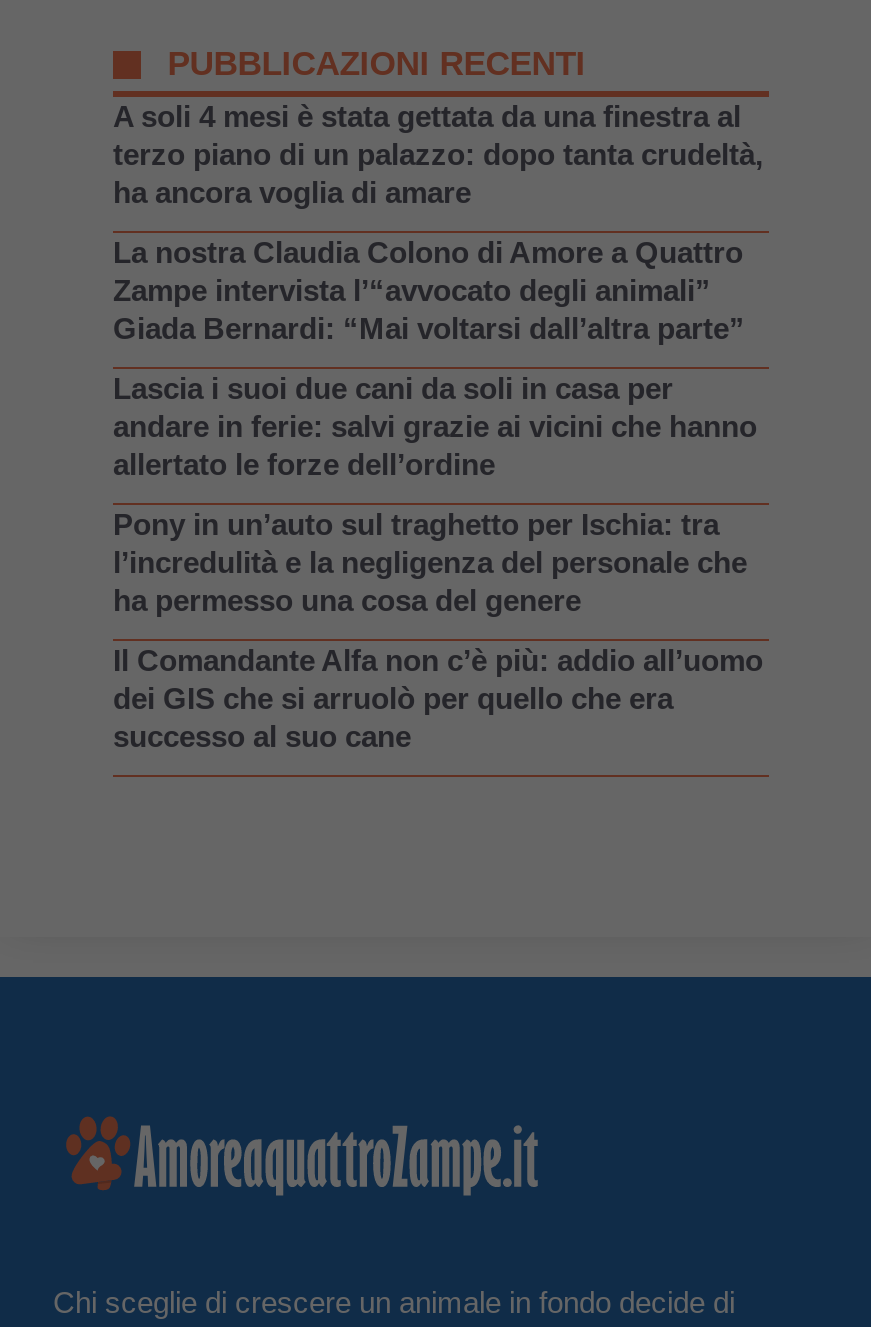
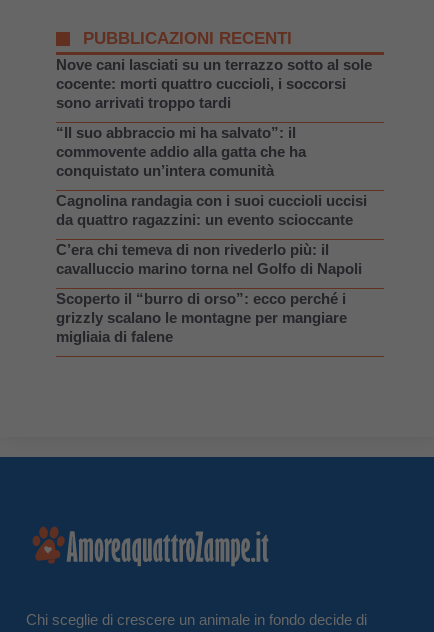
- A soli 4 mesi è stata gettata da una finestra al
- terzo piano di un palazzo: dopo tanta crudeltà,
- ha ancora voglia di amare
+ Nove cani lasciati su un terrazzo sotto al sole
+ cocente: morti quattro cuccioli, i soccorsi
+ sono arrivati troppo tardi

- La nostra Claudia Colono di Amore a Quattro
- Zampe intervista l’“avvocato degli animali”
- Giada Bernardi: “Mai voltarsi dall’altra parte”
+ “Il suo abbraccio mi ha salvato”: il
+ commovente addio alla gatta che ha
+ conquistato un’intera comunità

- Lascia i suoi due cani da soli in casa per
- andare in ferie: salvi grazie ai vicini che hanno
- allertato le forze dell’ordine
+ Cagnolina randagia con i suoi cuccioli uccisi
+ da quattro ragazzini: un evento scioccante

- Pony in un’auto sul traghetto per Ischia: tra
- l’incredulità e la negligenza del personale che
- ha permesso una cosa del genere
+ C’era chi temeva di non rivederlo più: il
+ cavalluccio marino torna nel Golfo di Napoli

- Il Comandante Alfa non c’è più: addio all’uomo
- dei GIS che si arruolò per quello che era
- successo al suo cane
+ Scoperto il “burro di orso”: ecco perché i
+ grizzly scalano le montagne per mangiare
+ migliaia di falene
